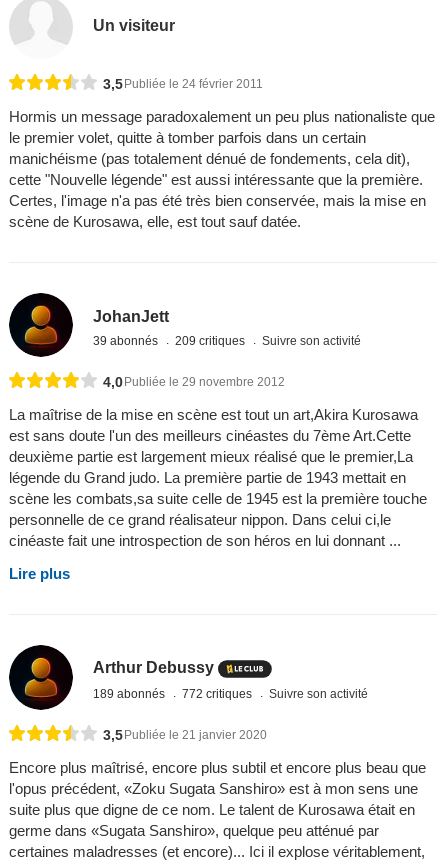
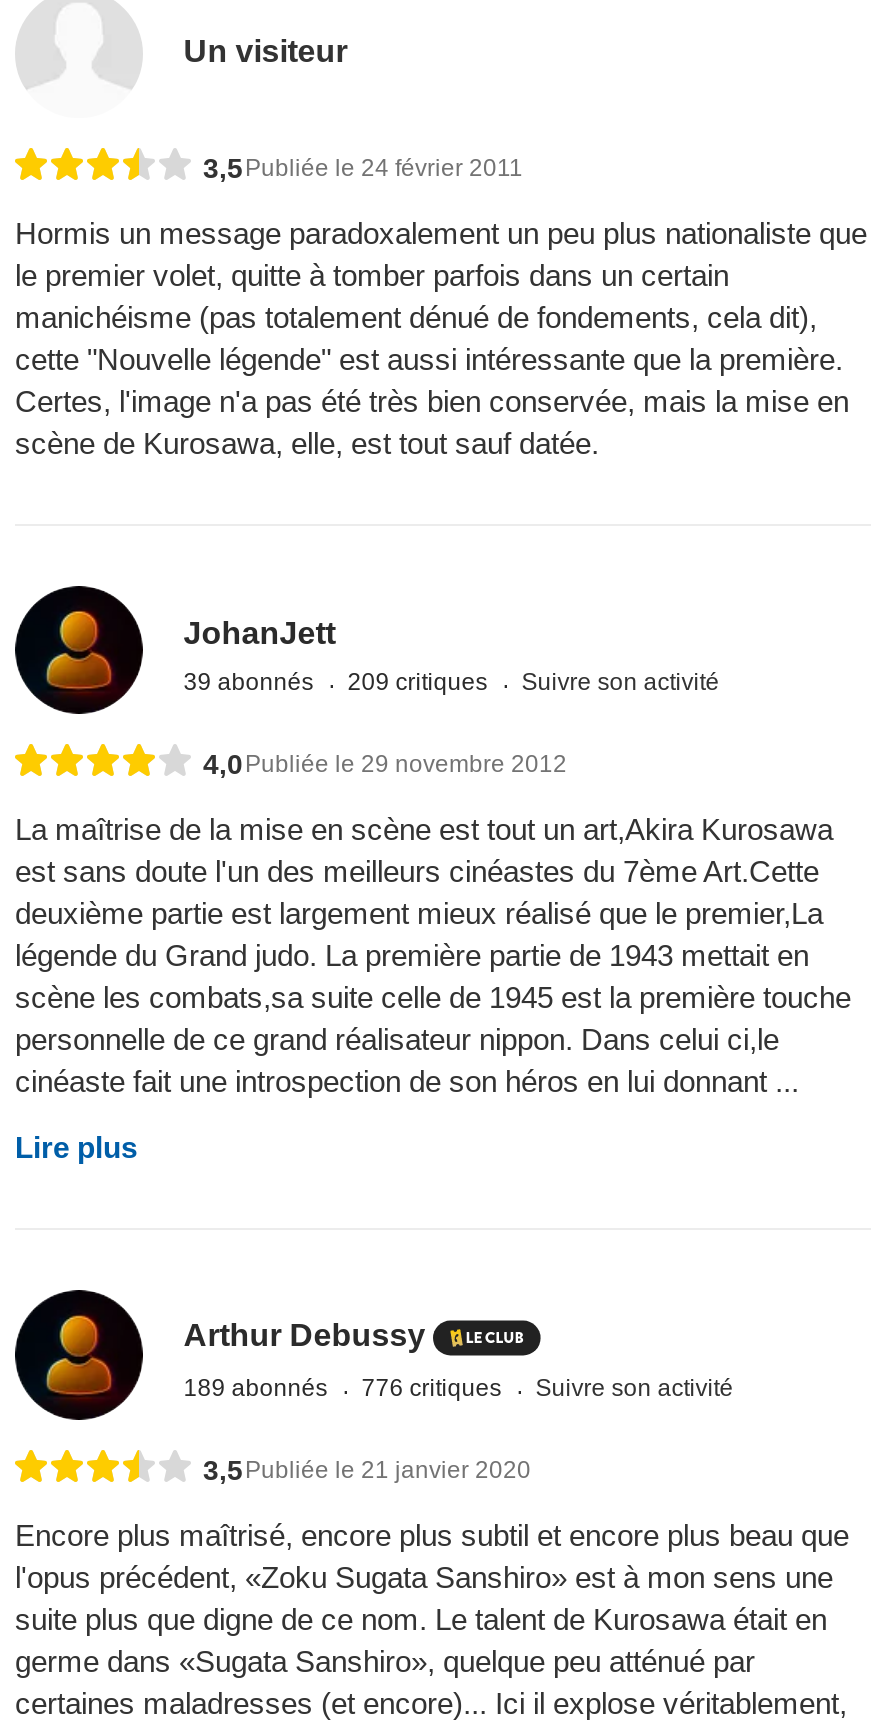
- 189 abonnés 772 critiques Suivre son activité
+ 189 abonnés 776 critiques Suivre son activité
